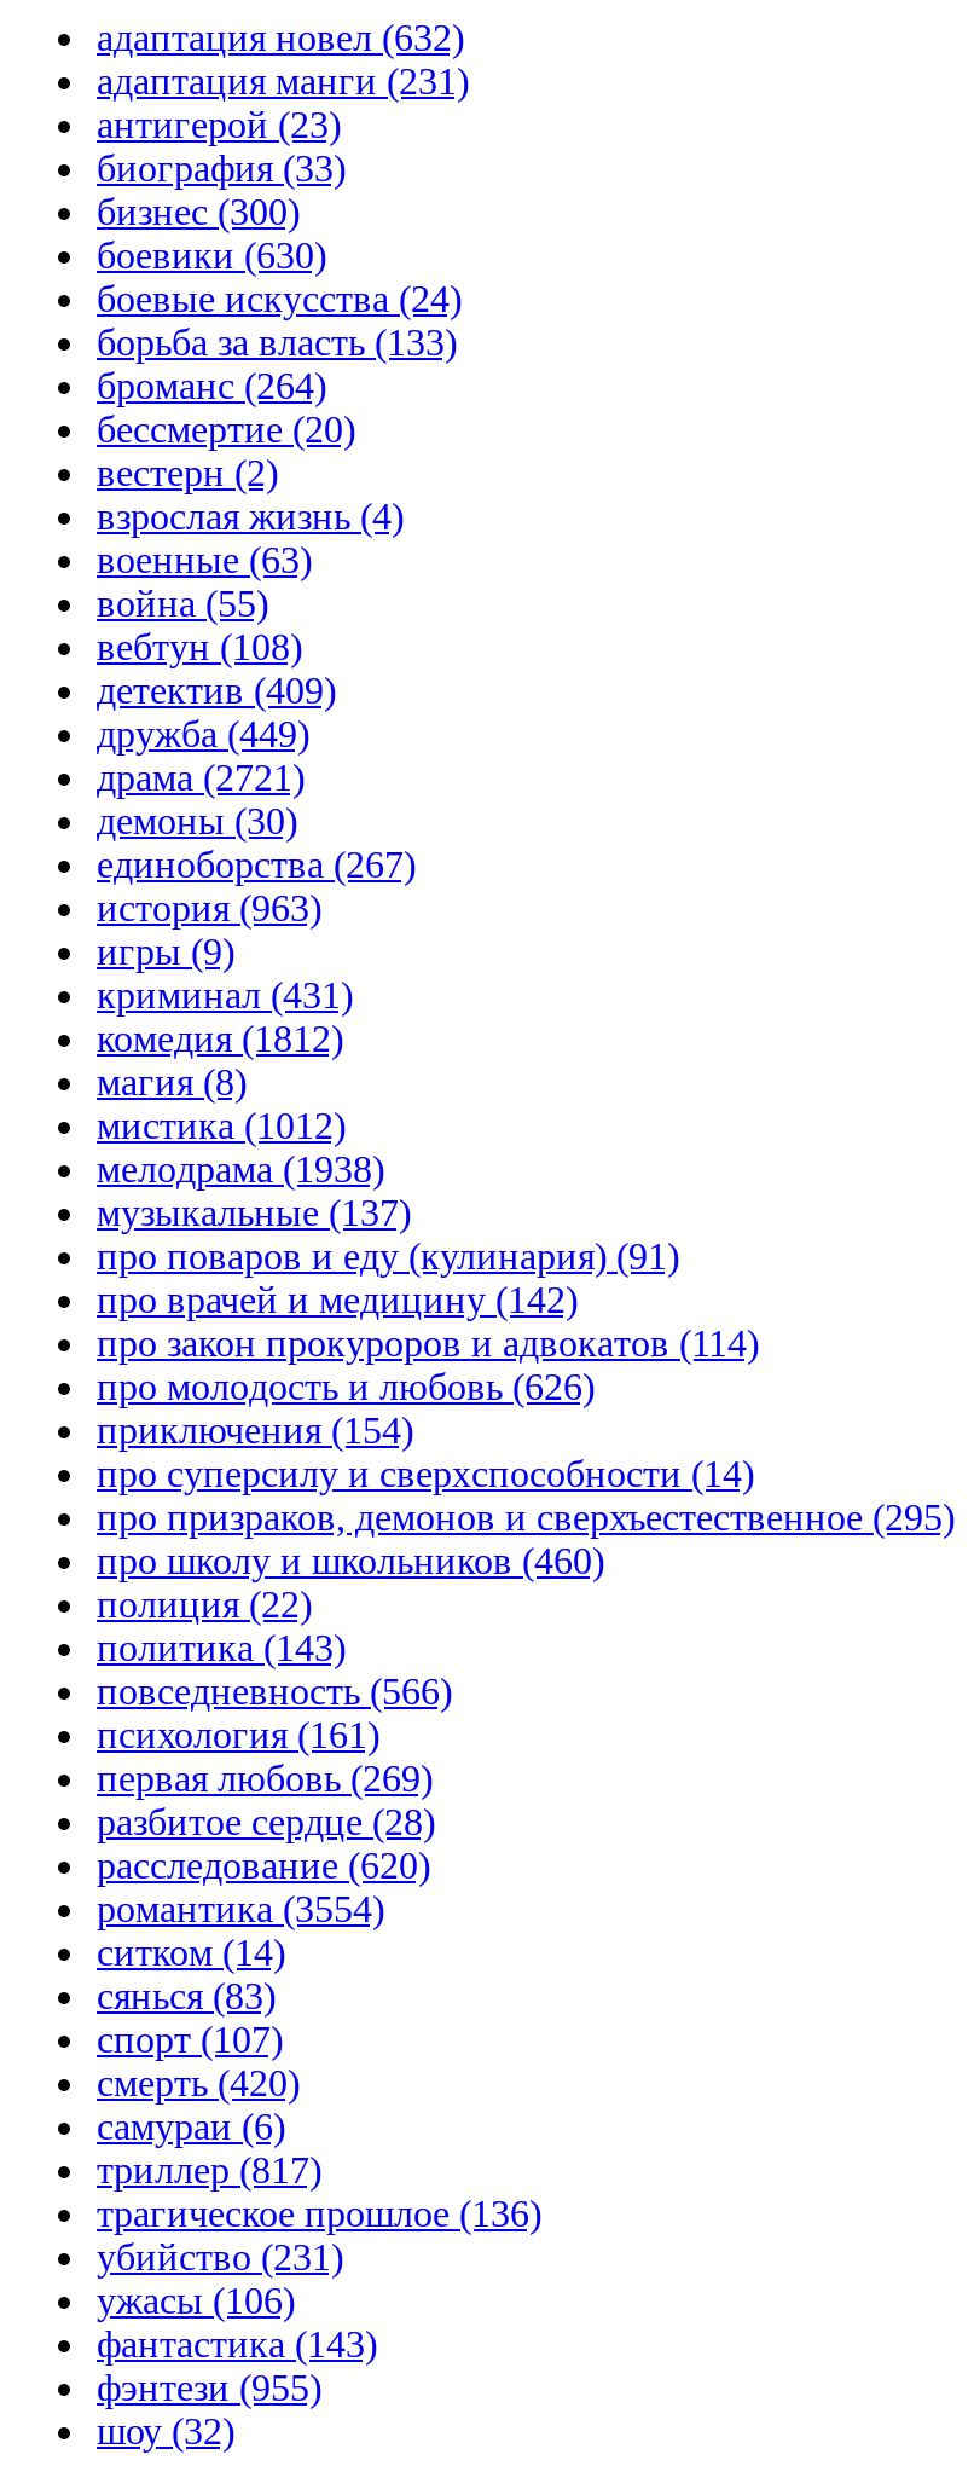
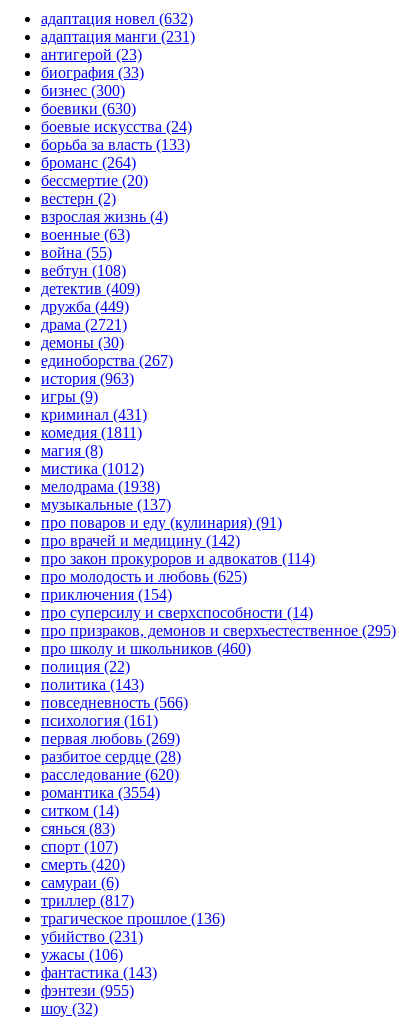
- комедия (1812)
+ комедия (1811)

- про молодость и любовь (626)
+ про молодость и любовь (625)
